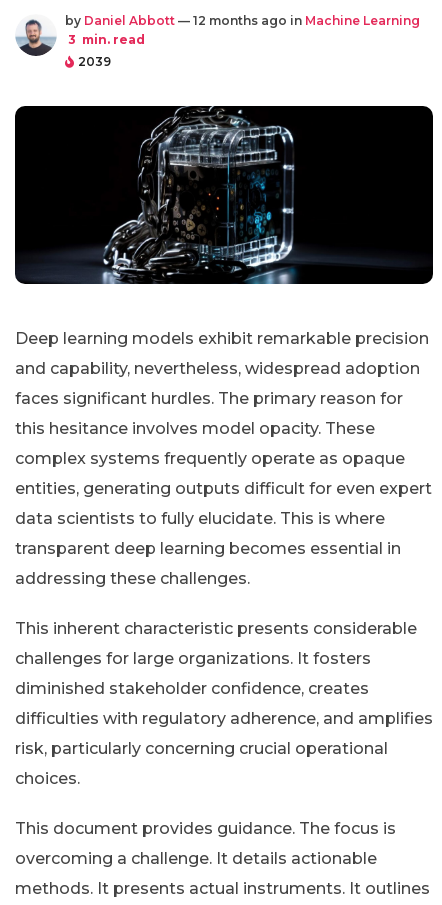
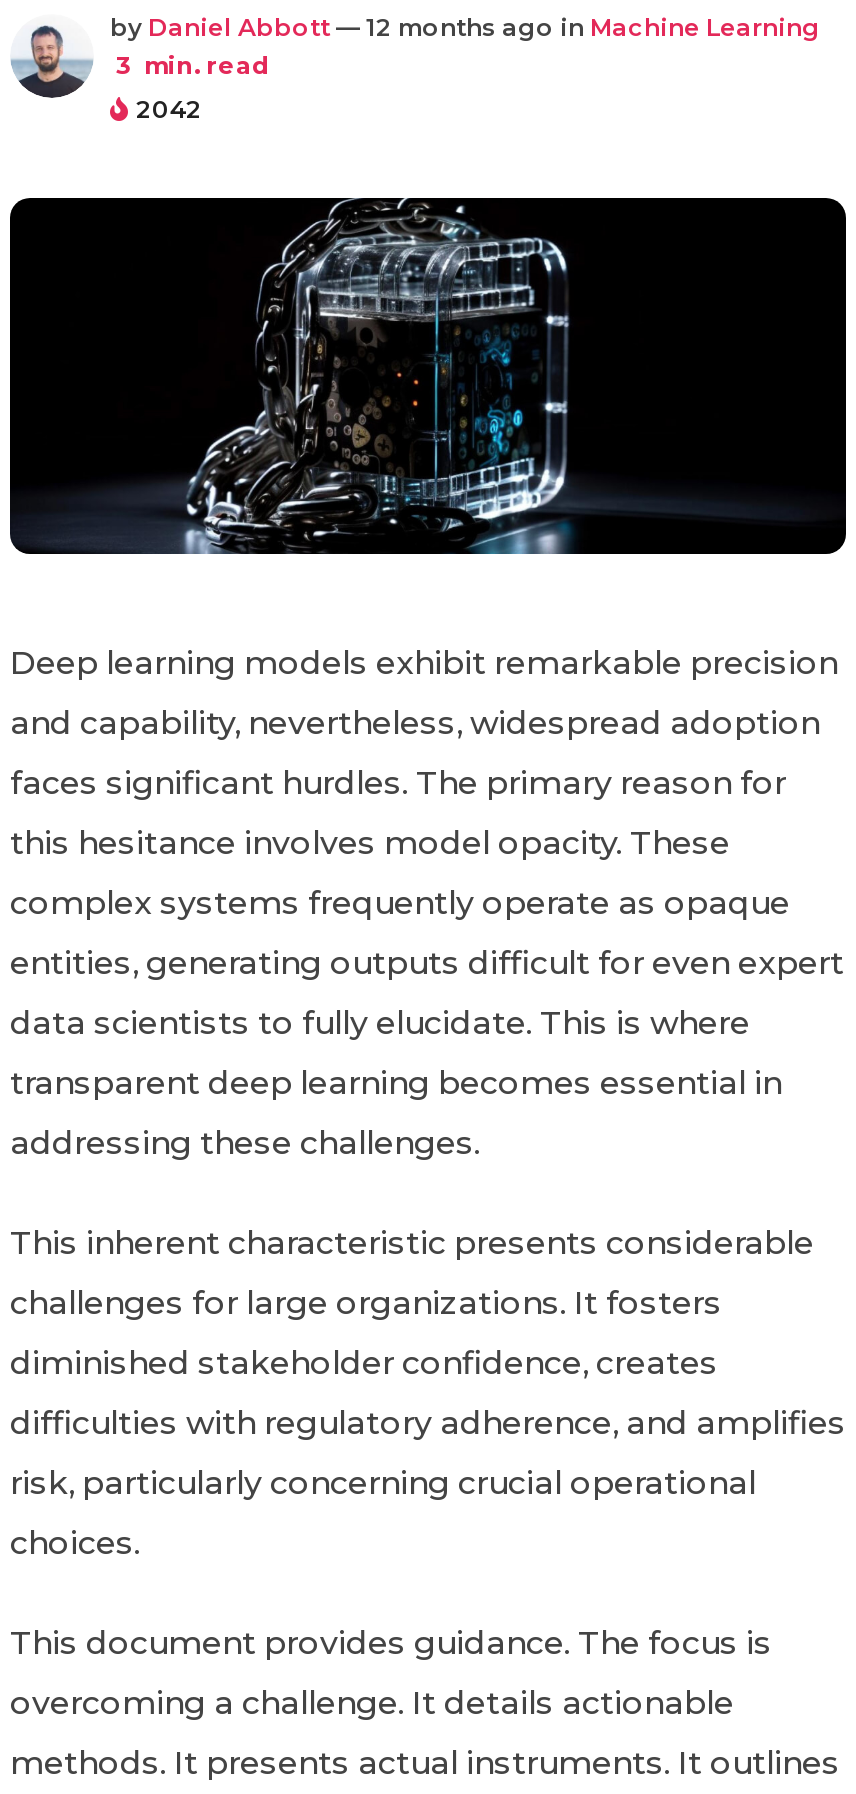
- 2039
+ 2042
